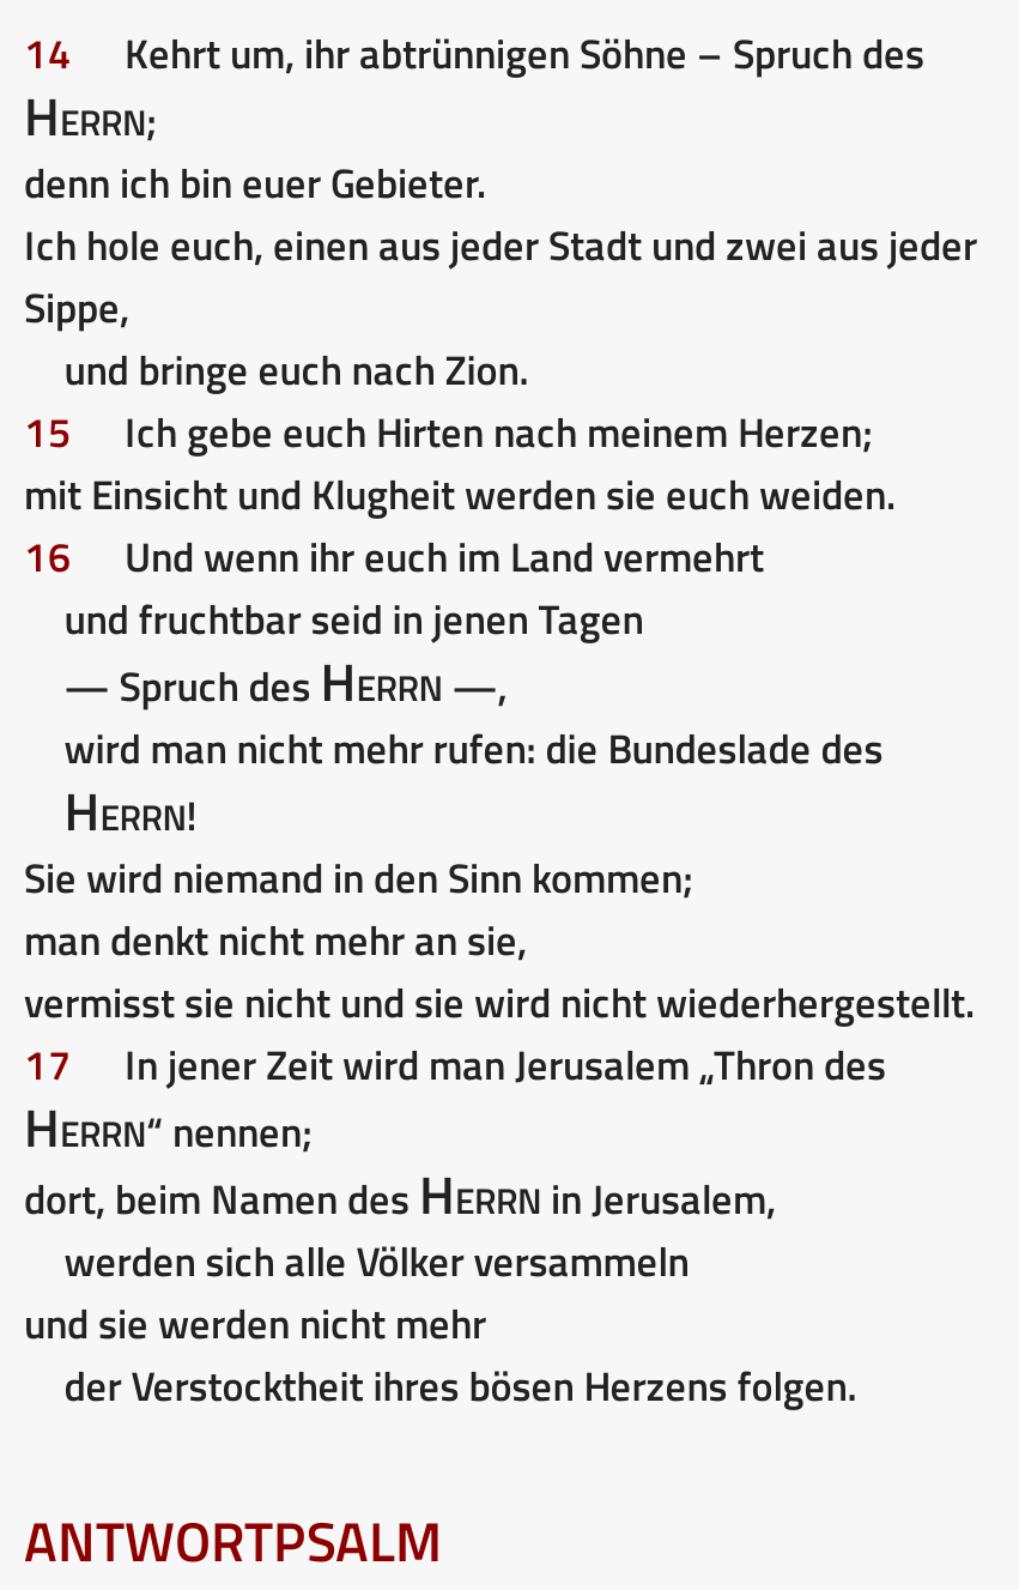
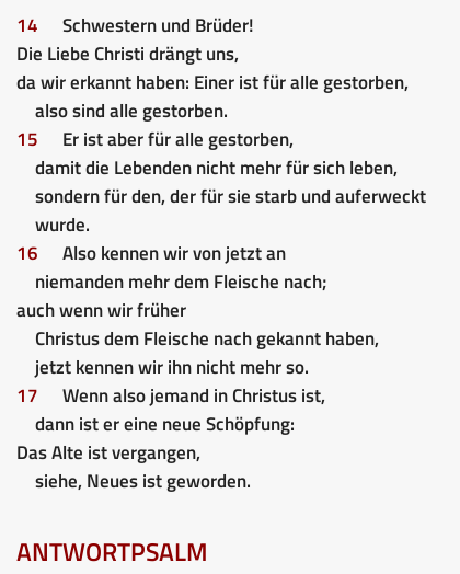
- Kehrt um, ihr abtrünnigen Söhne – Spruch des
- Herrn;
- denn ich bin euer Gebieter.
- Ich hole euch, einen aus jeder Stadt und zwei aus jeder
- Sippe,
- und bringe euch nach Zion.
+ Schwestern und Brüder!
+ Die Liebe Christi drängt uns,
+ da wir erkannt haben: Einer ist für alle gestorben,
+ also sind alle gestorben.

- Ich gebe euch Hirten nach meinem Herzen;
- mit Einsicht und Klugheit werden sie euch weiden.
+ Er ist aber für alle gestorben,
+ damit die Lebenden nicht mehr für sich leben,
+ sondern für den, der für sie starb und auferweckt
+ wurde.

- Und wenn ihr euch im Land vermehrt
- und fruchtbar seid in jenen Tagen
- — Spruch des Herrn—,
- wird man nicht mehr rufen: die Bundeslade des
- Herrn!
- Sie wird niemand in den Sinn kommen;
- man denkt nicht mehr an sie,
- vermisst sie nicht und sie wird nicht wiederhergestellt.
+ Also kennen wir von jetzt an
+ niemanden mehr dem Fleische nach;
+ auch wenn wir früher
+ Christus dem Fleische nach gekannt haben,
+ jetzt kennen wir ihn nicht mehr so.

- In jener Zeit wird man Jerusalem „Thron des
- Herrn“ nennen;
- dort, beim Namen des Herrn in Jerusalem,
- werden sich alle Völker versammeln
- und sie werden nicht mehr
- der Verstocktheit ihres bösen Herzens folgen.
+ Wenn also jemand in Christus ist,
+ dann ist er eine neue Schöpfung:
+ Das Alte ist vergangen,
+ siehe, Neues ist geworden.
